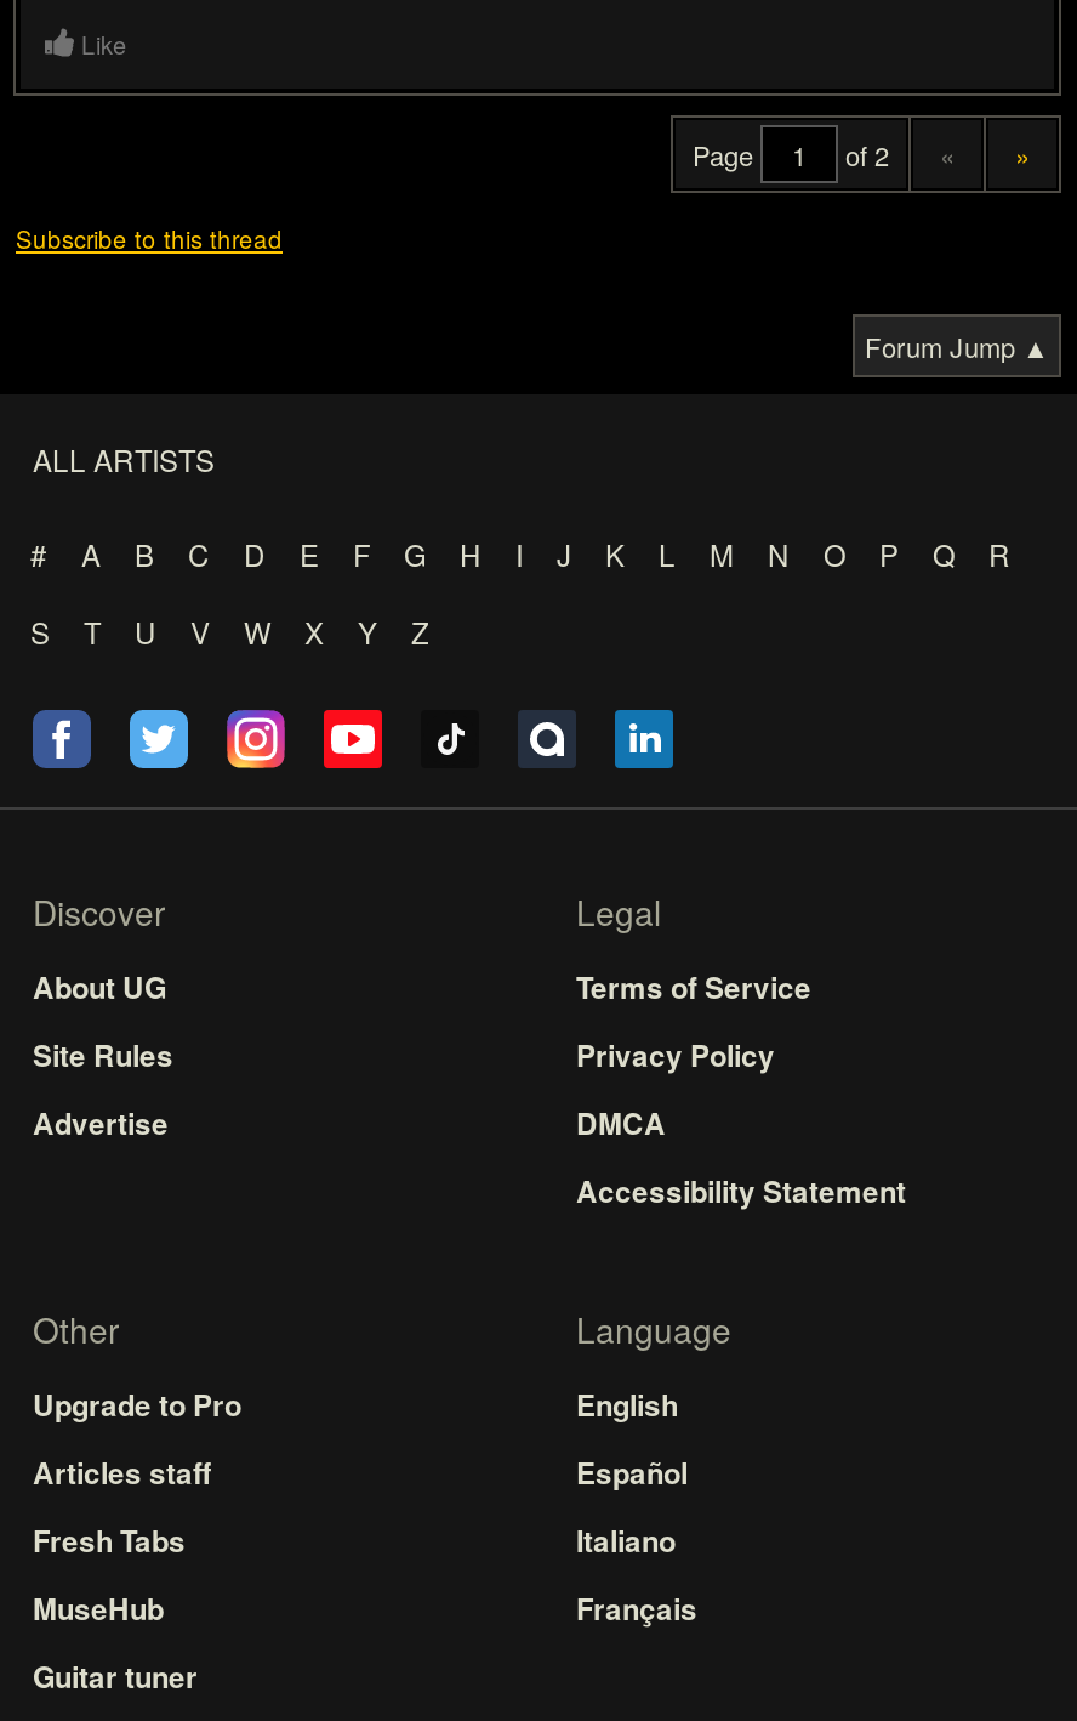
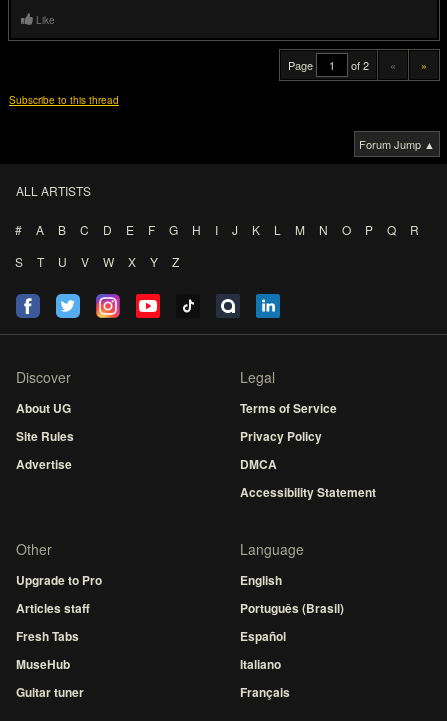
moved down: Español | Italiano | Français

+ Português (Brasil)
